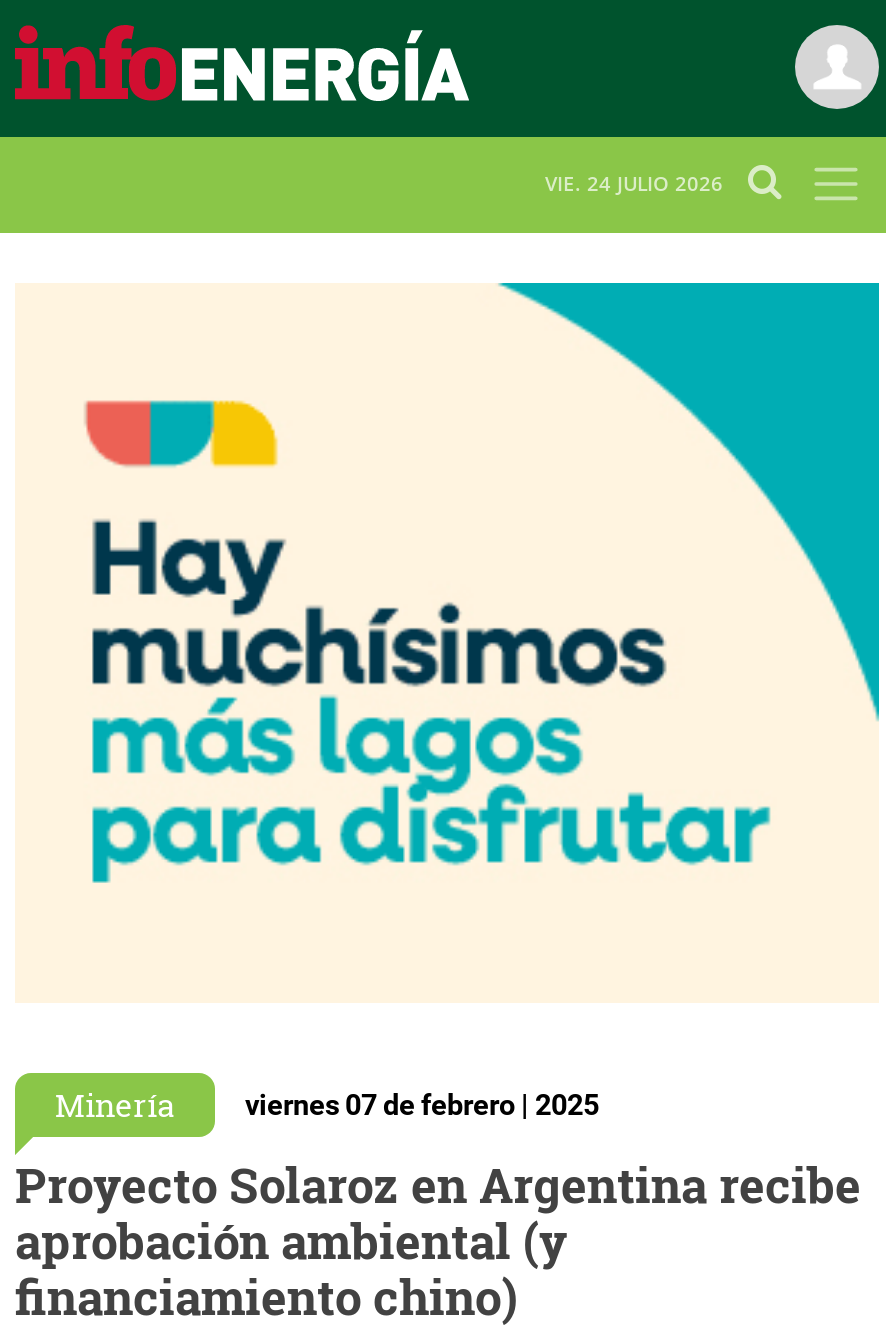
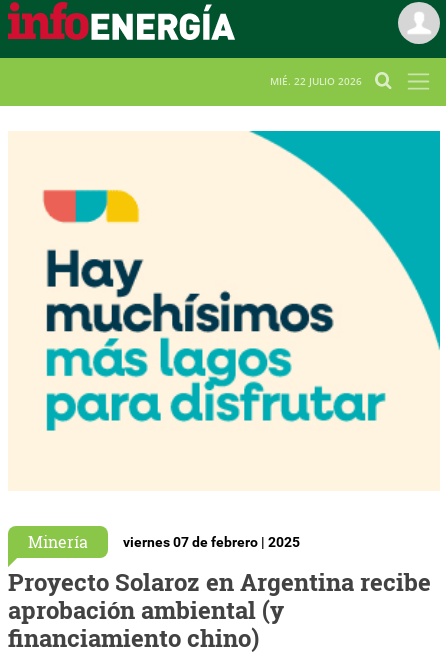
- VIE. 24 JULIO 2026
+ MIÉ. 22 JULIO 2026
